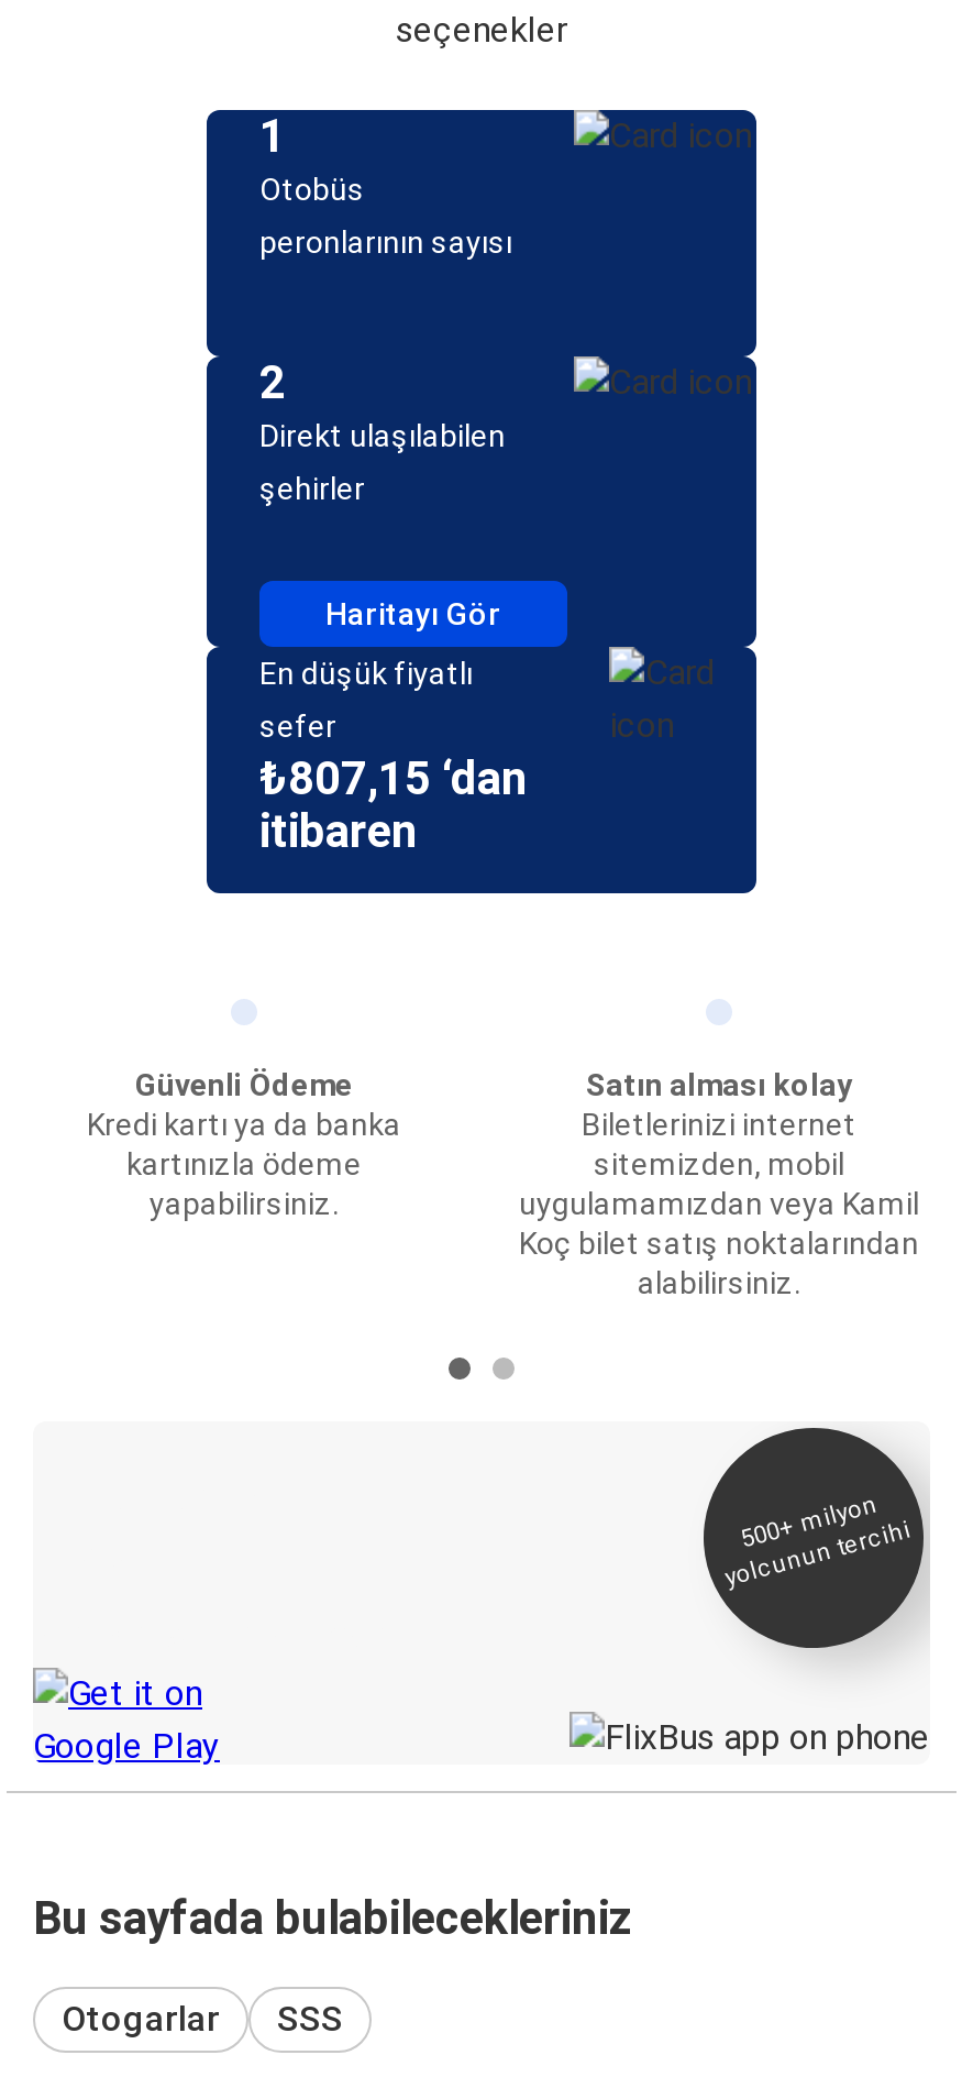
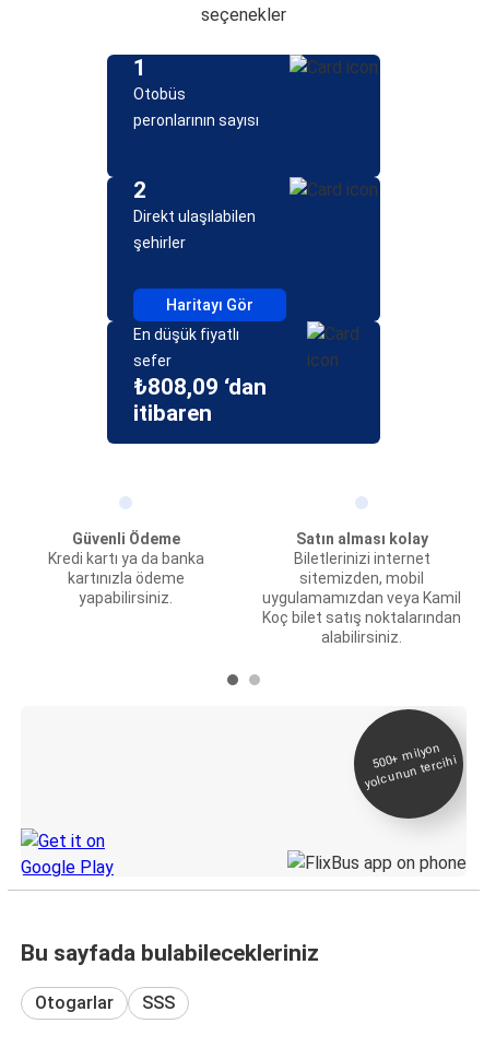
- ₺807,15 ‘dan
+ ₺808,09 ‘dan
